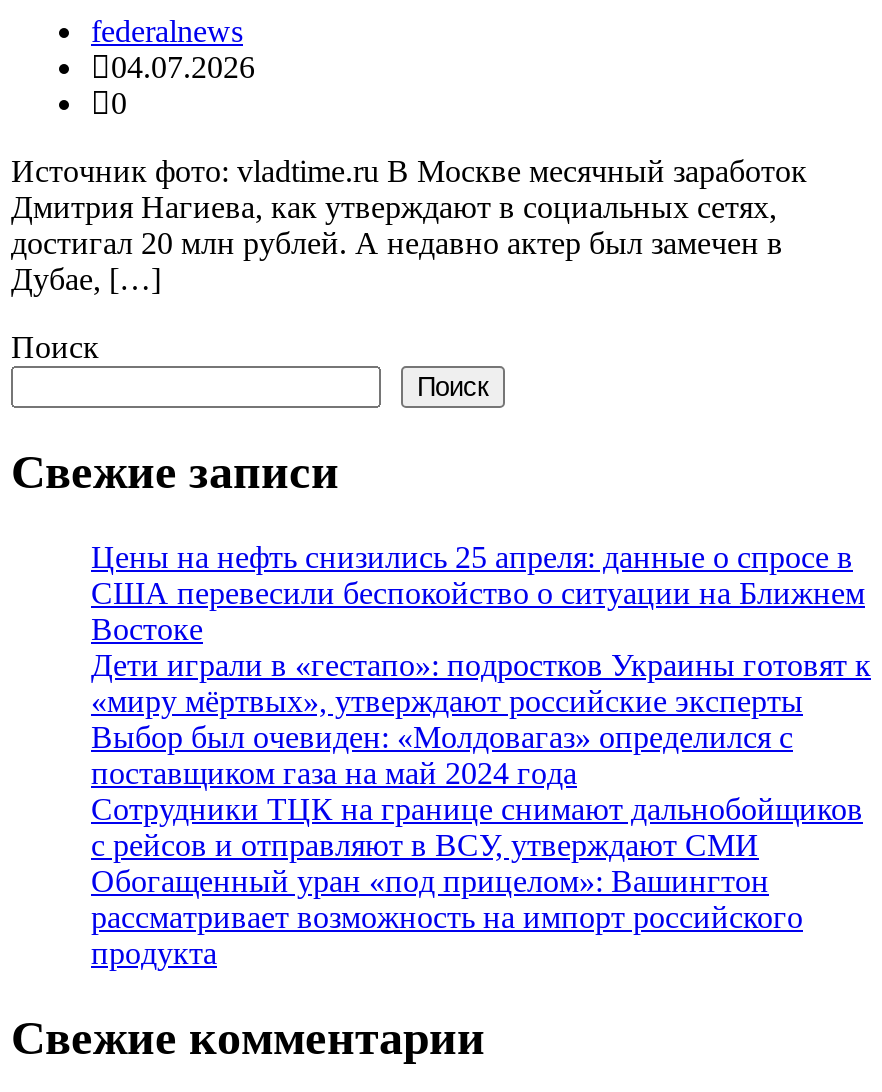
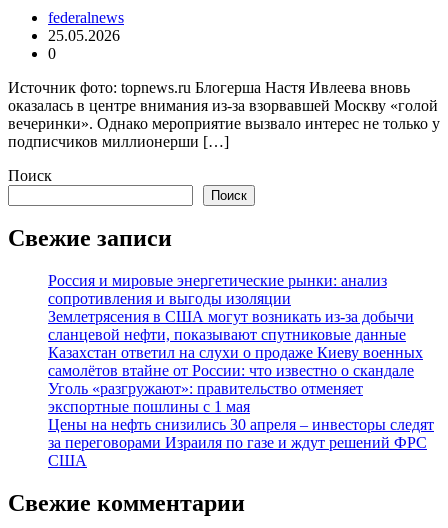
- 04.07.2026
+ 25.05.2026

- Источник фото: vladtime.ru В Москве месячный заработок
- Дмитрия Нагиева, как утверждают в социальных сетях,
- достигал 20 млн рублей. А недавно актер был замечен в
- Дубае, […]
+ Источник фото: topnews.ru Блогерша Настя Ивлеева вновь
+ оказалась в центре внимания из-за взорвавшей Москву «голой
+ вечеринки». Однако мероприятие вызвало интерес не только у
+ подписчиков миллионерши […]

- Цены на нефть снизились 25 апреля: данные о спросе в
- США перевесили беспокойство о ситуации на Ближнем
- Востоке
- Дети играли в «гестапо»: подростков Украины готовят к
- «миру мёртвых», утверждают российские эксперты
- Выбор был очевиден: «Молдовагаз» определился с
- поставщиком газа на май 2024 года
- Сотрудники ТЦК на границе снимают дальнобойщиков
- с рейсов и отправляют в ВСУ, утверждают СМИ
- Обогащенный уран «под прицелом»: Вашингтон
- рассматривает возможность на импорт российского
- продукта
+ Россия и мировые энергетические рынки: анализ
+ сопротивления и выгоды изоляции
+ Землетрясения в США могут возникать из-за добычи
+ сланцевой нефти, показывают спутниковые данные
+ Казахстан ответил на слухи о продаже Киеву военных
+ самолётов втайне от России: что известно о скандале
+ Уголь «разгружают»: правительство отменяет
+ экспортные пошлины с 1 мая
+ Цены на нефть снизились 30 апреля – инвесторы следят
+ за переговорами Израиля по газе и ждут решений ФРС
+ США
